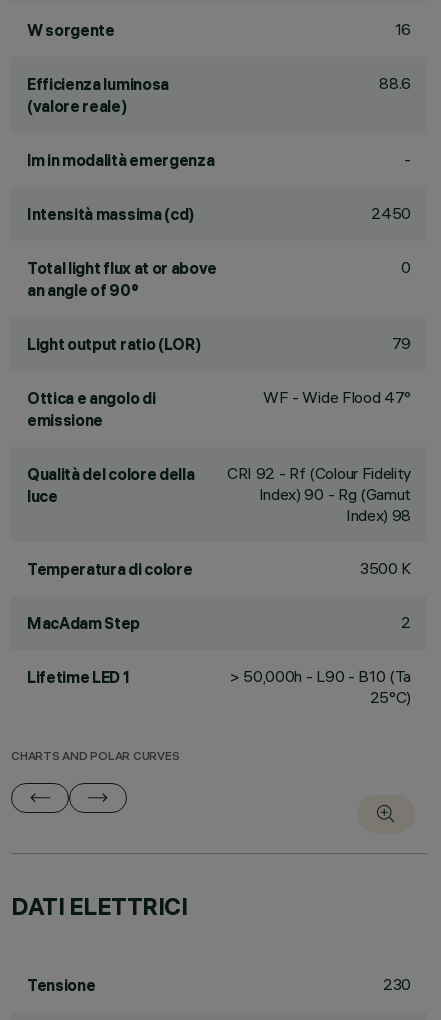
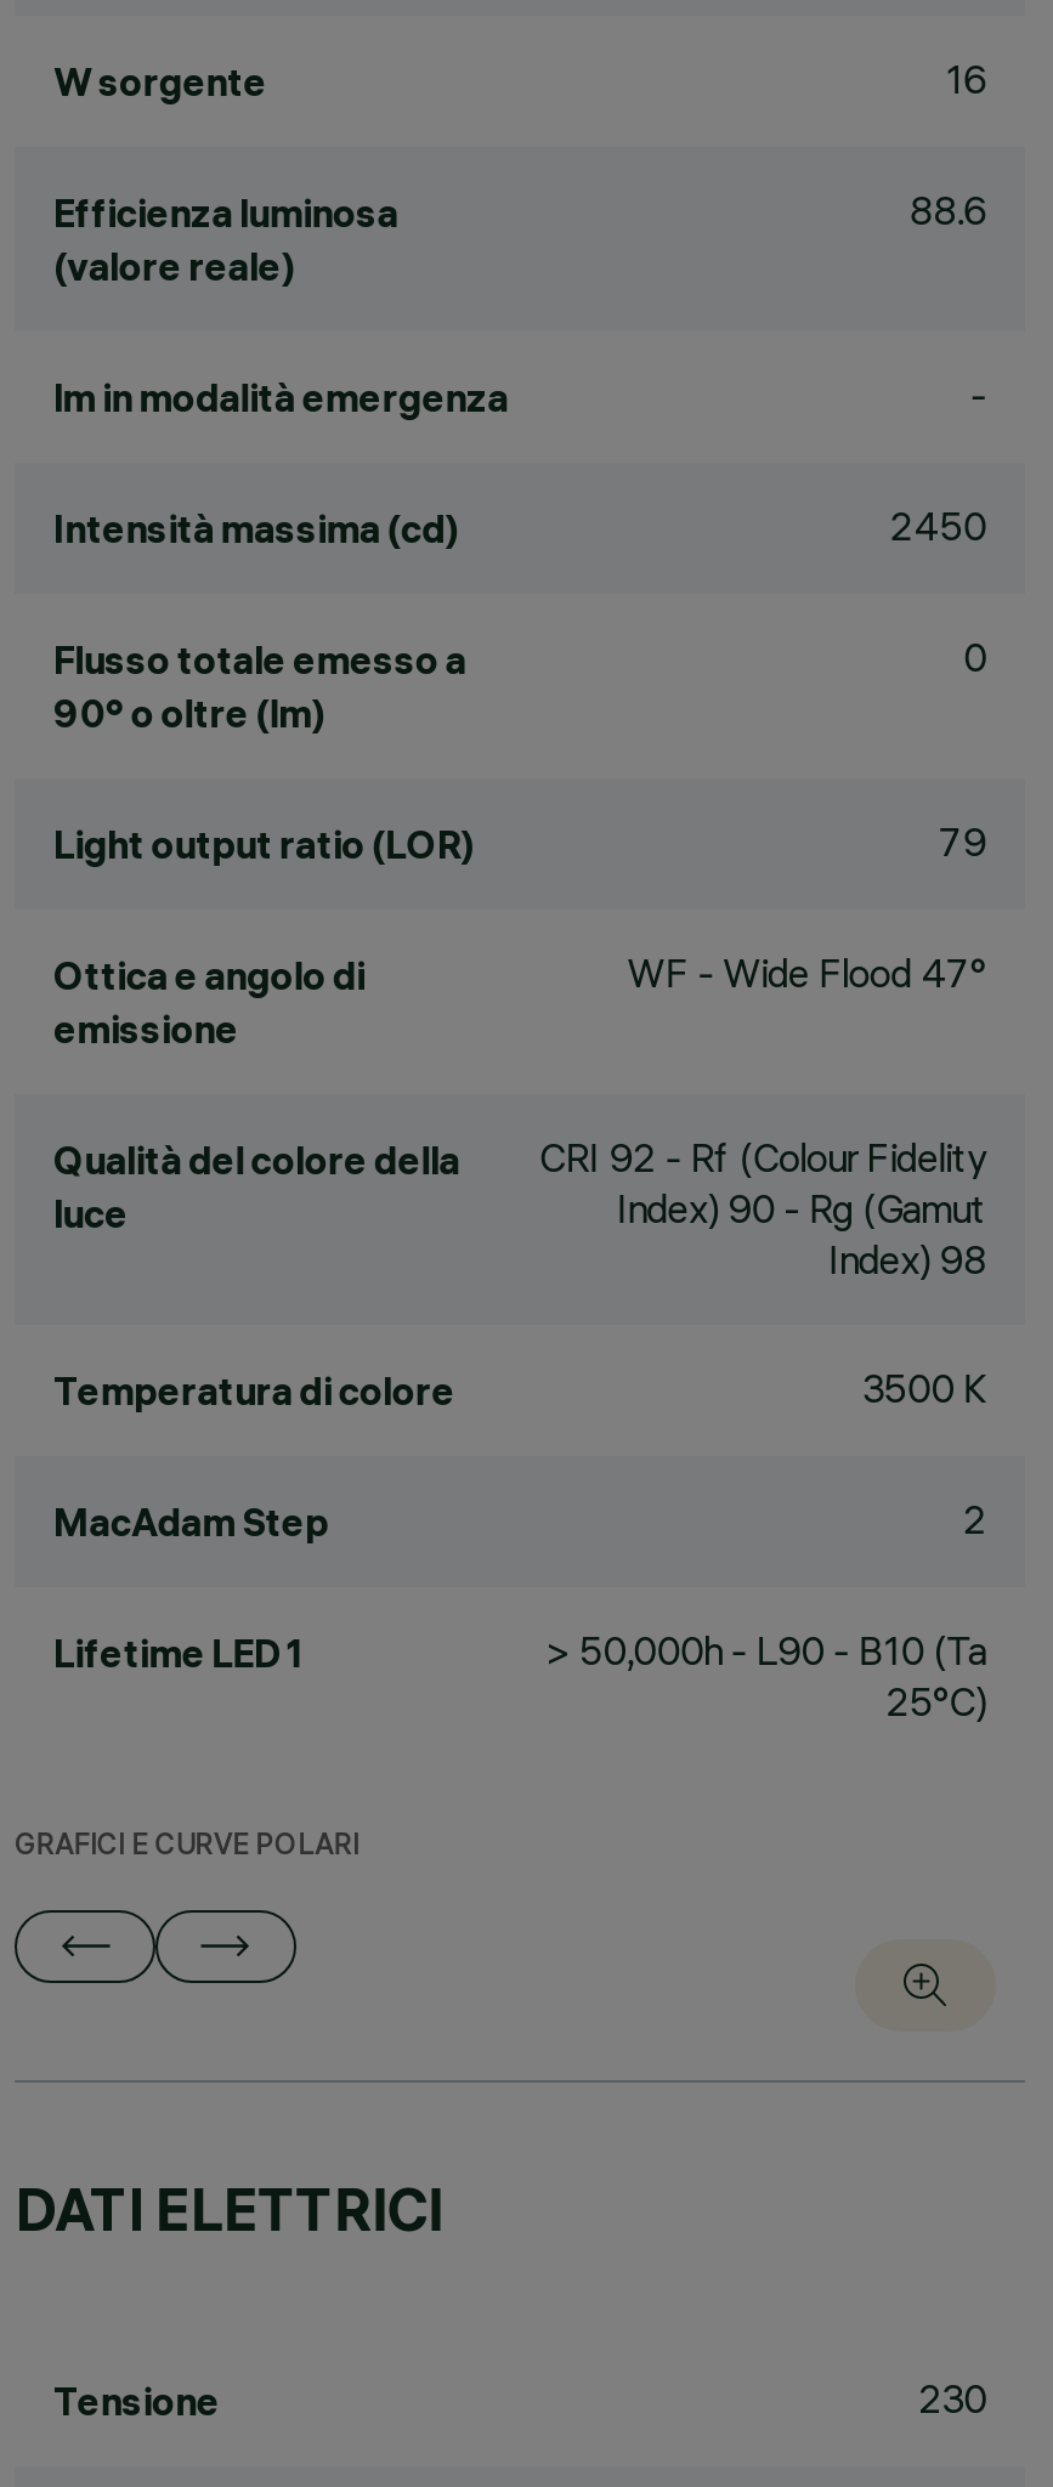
- Total light flux at or above
- an angle of 90°
+ Flusso totale emesso a
+ 90° o oltre (lm)

- CHARTS AND POLAR CURVES
+ GRAFICI E CURVE POLARI
